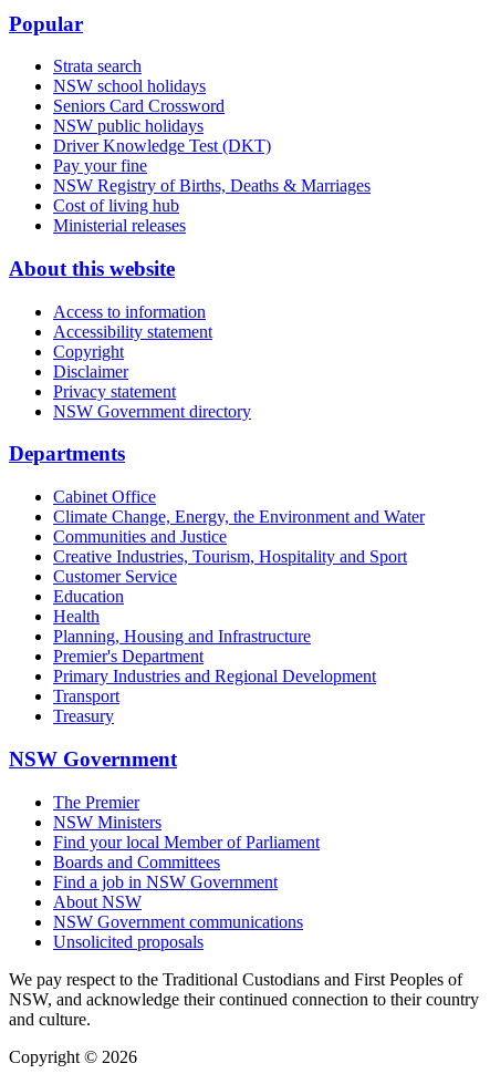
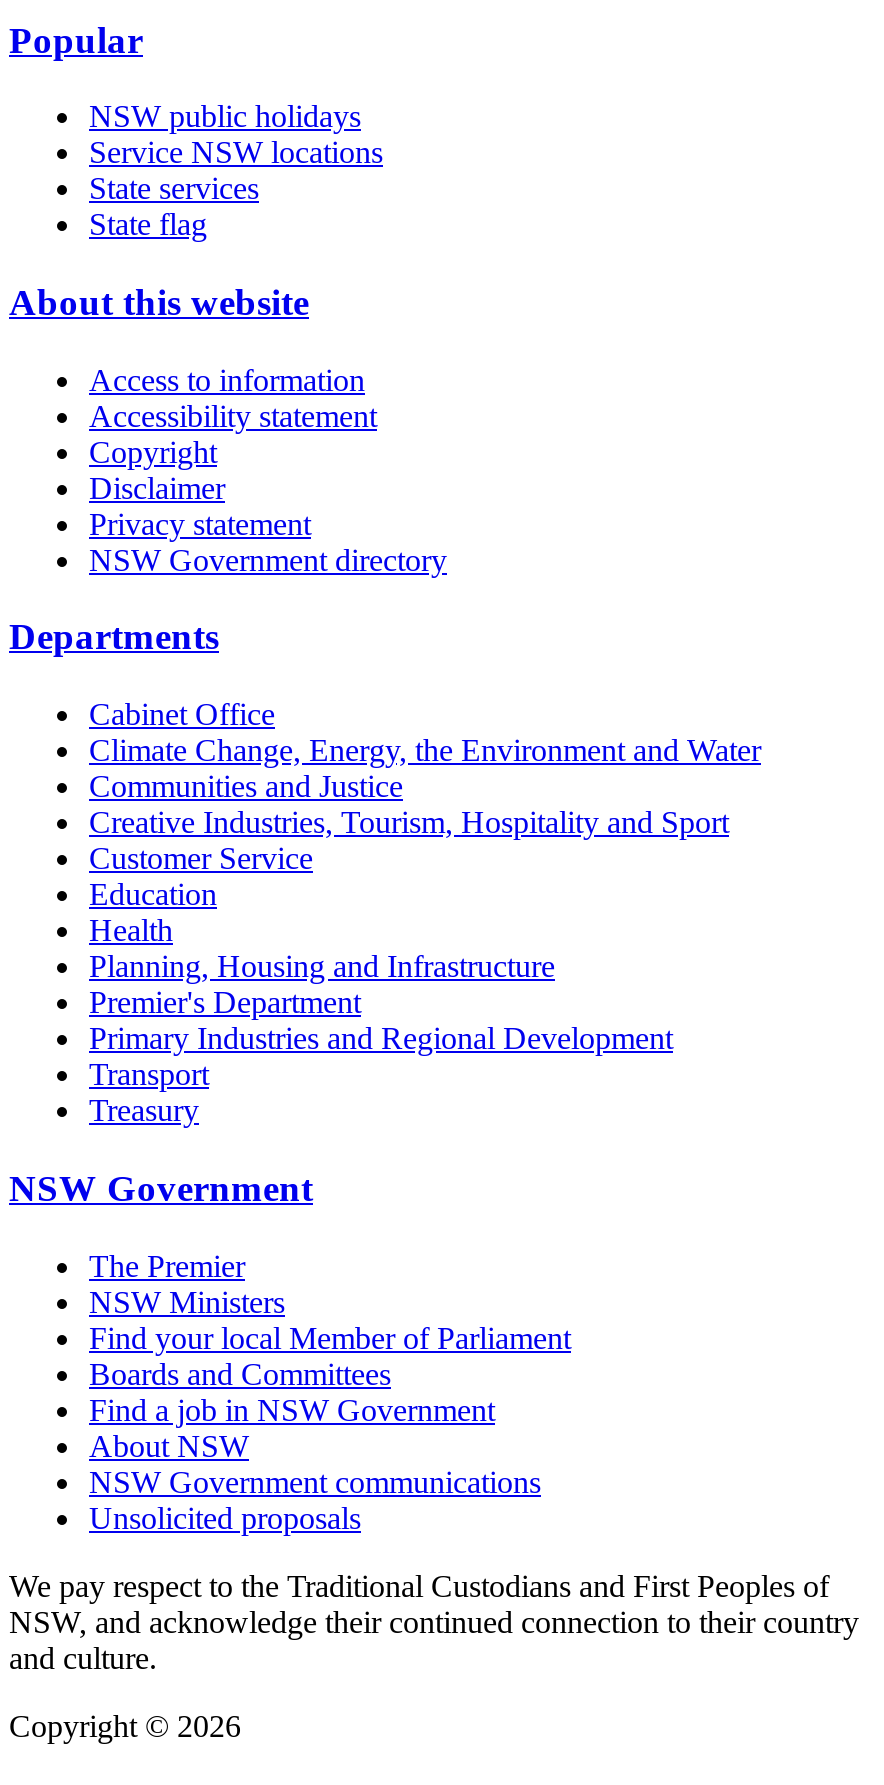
- Strata search
- NSW school holidays
- Seniors Card Crossword

- Driver Knowledge Test (DKT)
- Pay your fine
- NSW Registry of Births, Deaths & Marriages
- Cost of living hub
- Ministerial releases
+ Service NSW locations
+ State services
+ State flag
